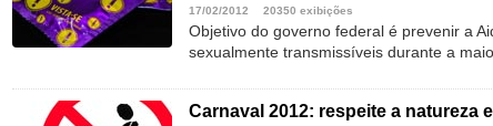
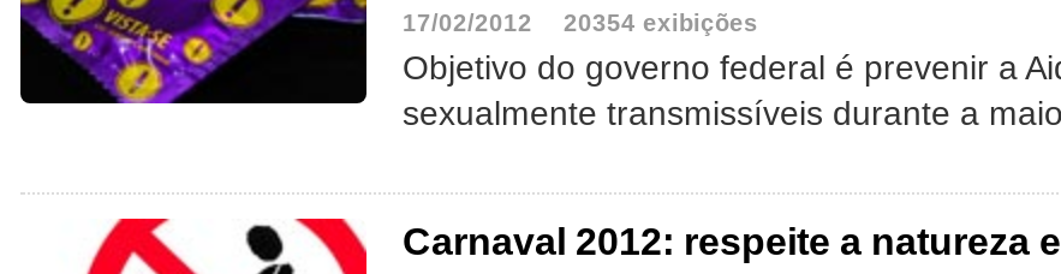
- 17/02/2012 20350 exibições
+ 17/02/2012 20354 exibições
